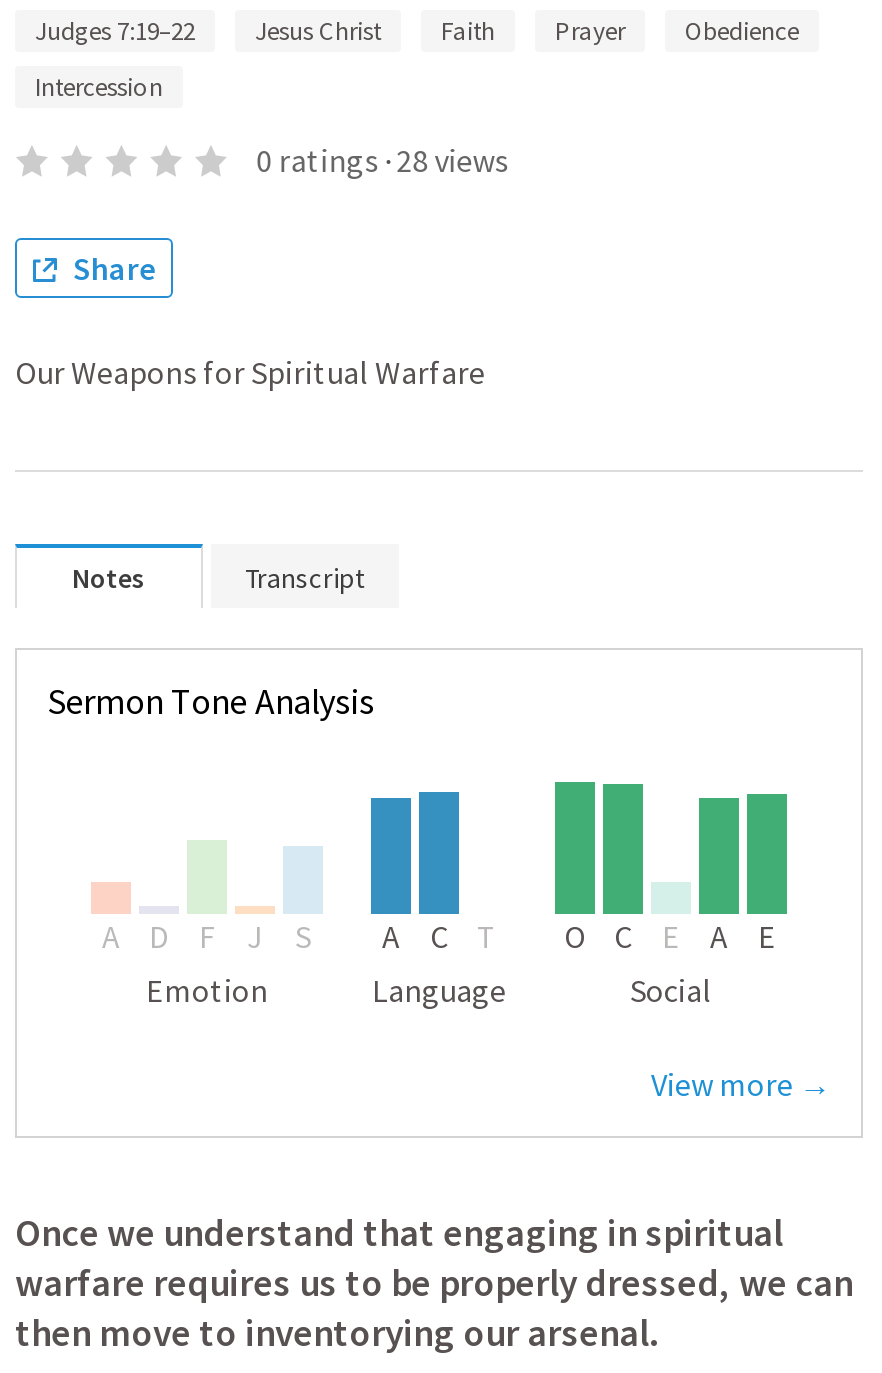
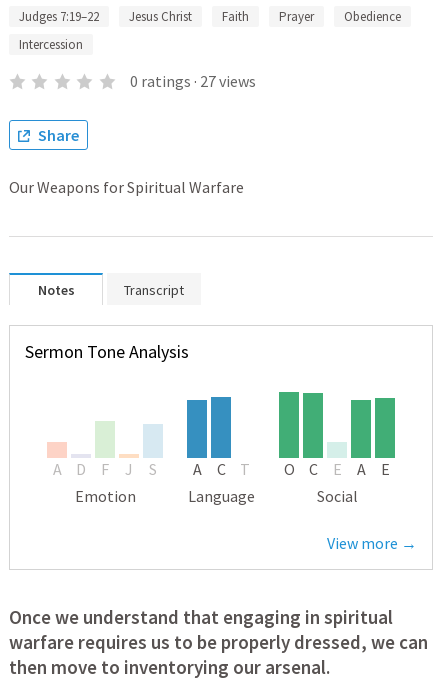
- 0 ratings · 28 views
+ 0 ratings · 27 views
